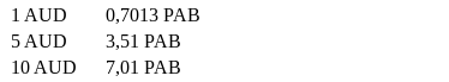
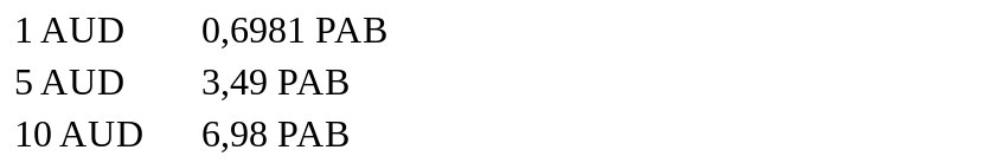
- 1 AUD 0,7013 PAB
+ 1 AUD 0,6981 PAB

- 5 AUD 3,51 PAB
+ 5 AUD 3,49 PAB

- 10 AUD 7,01 PAB
+ 10 AUD 6,98 PAB
